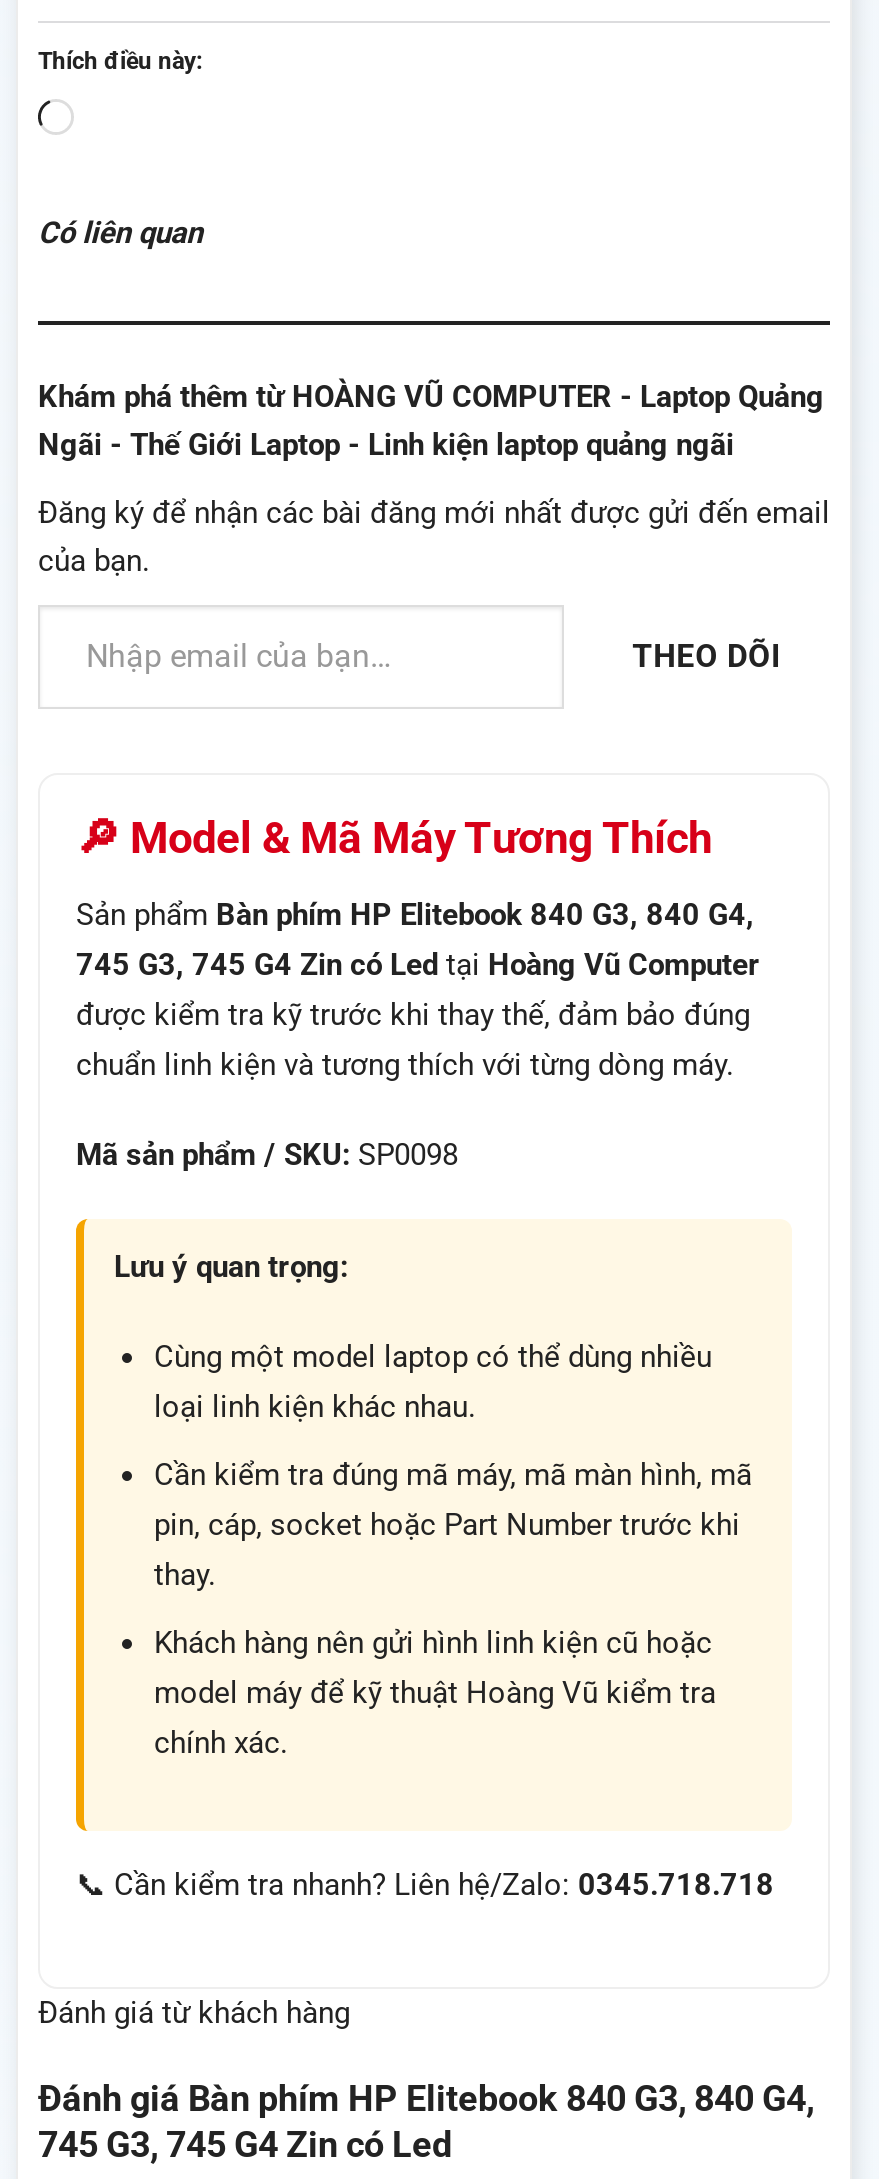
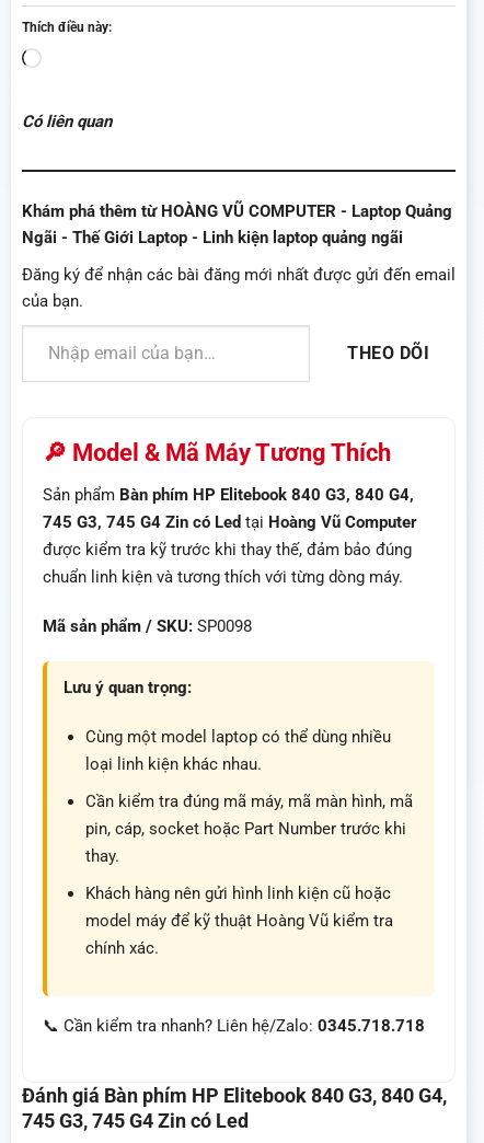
- Đánh giá từ khách hàng
